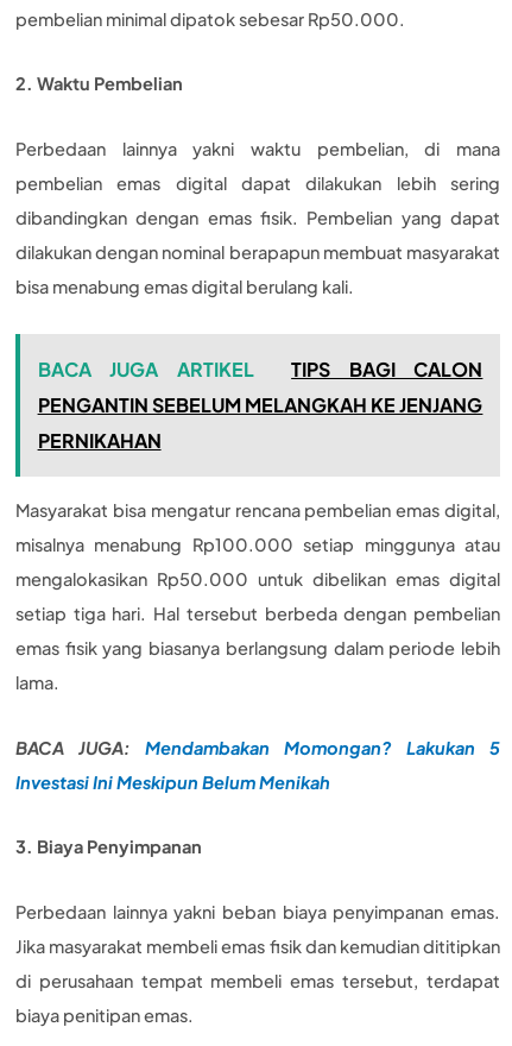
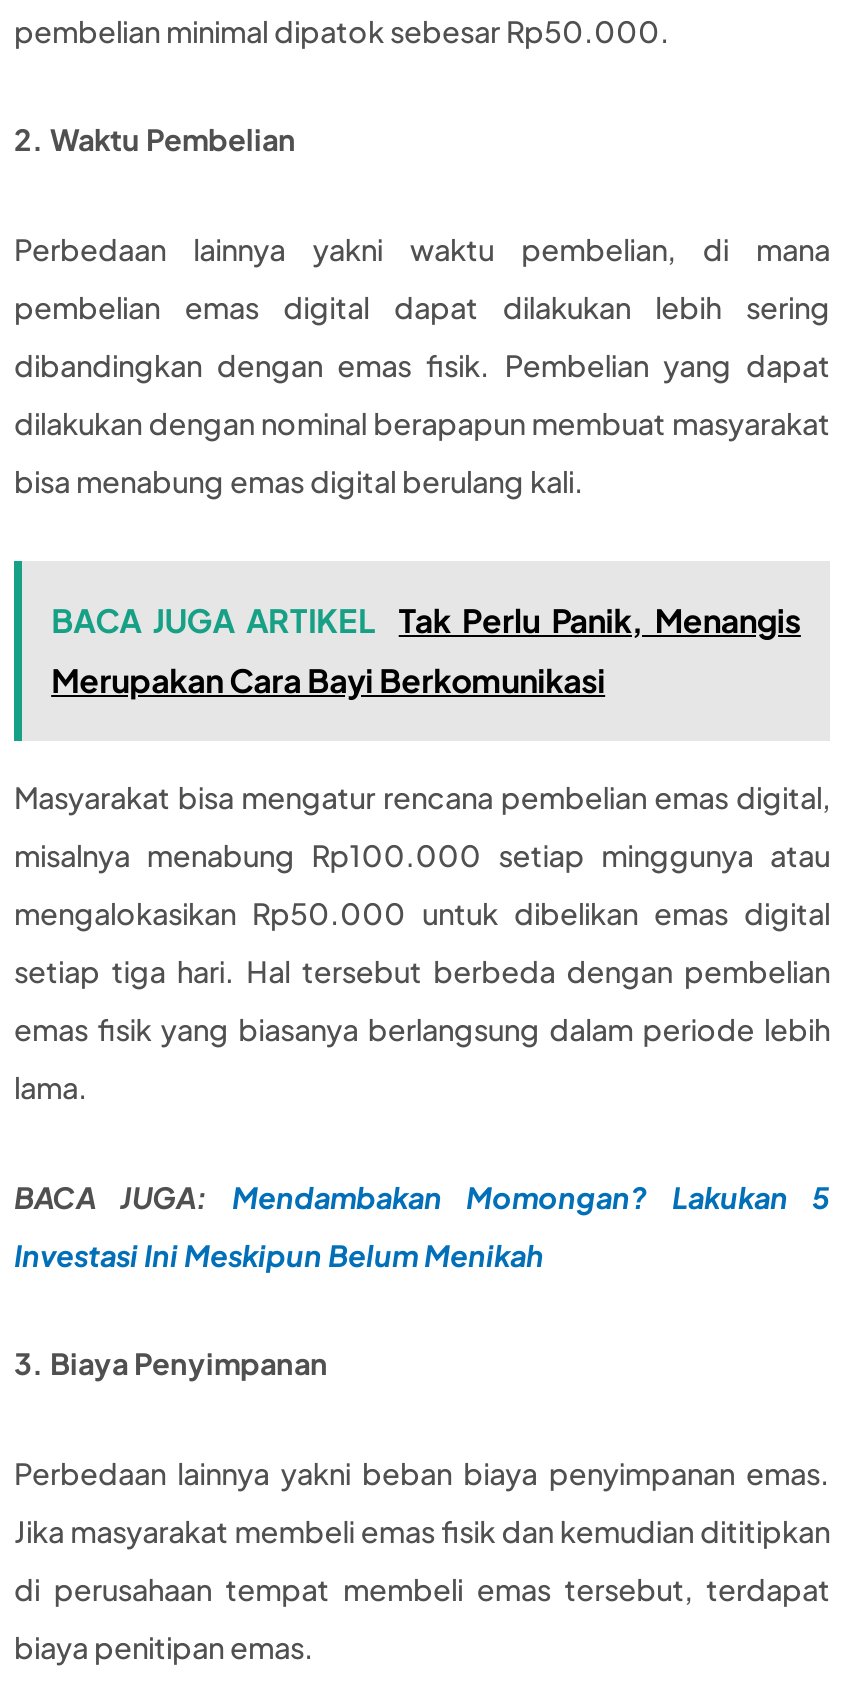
- BACA JUGA ARTIKEL
- TIPS BAGI CALON
- PENGANTIN SEBELUM MELANGKAH KE JENJANG
- PERNIKAHAN
+ BACA JUGA ARTIKEL Tak Perlu Panik, Menangis
+ Merupakan Cara Bayi Berkomunikasi
